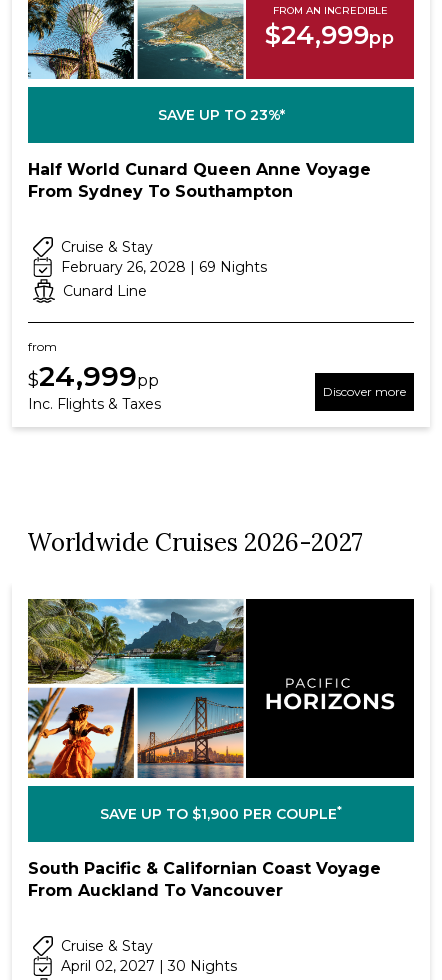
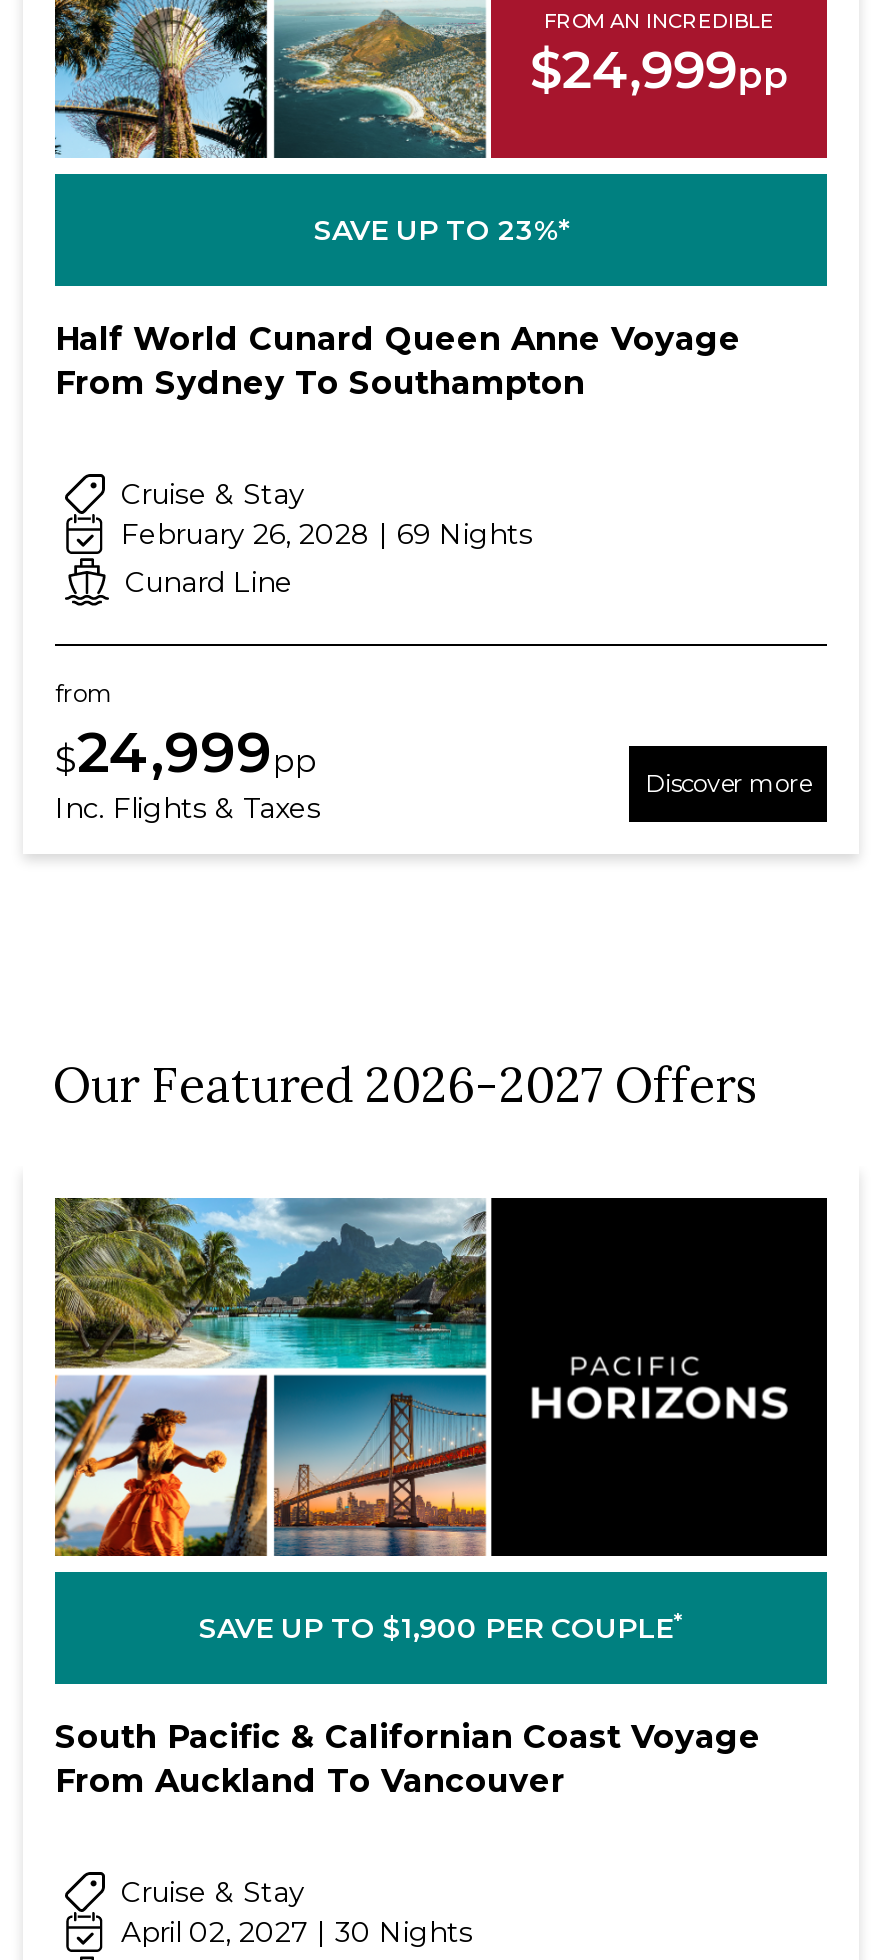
- Worldwide Cruises 2026-2027
+ Our Featured 2026-2027 Offers
